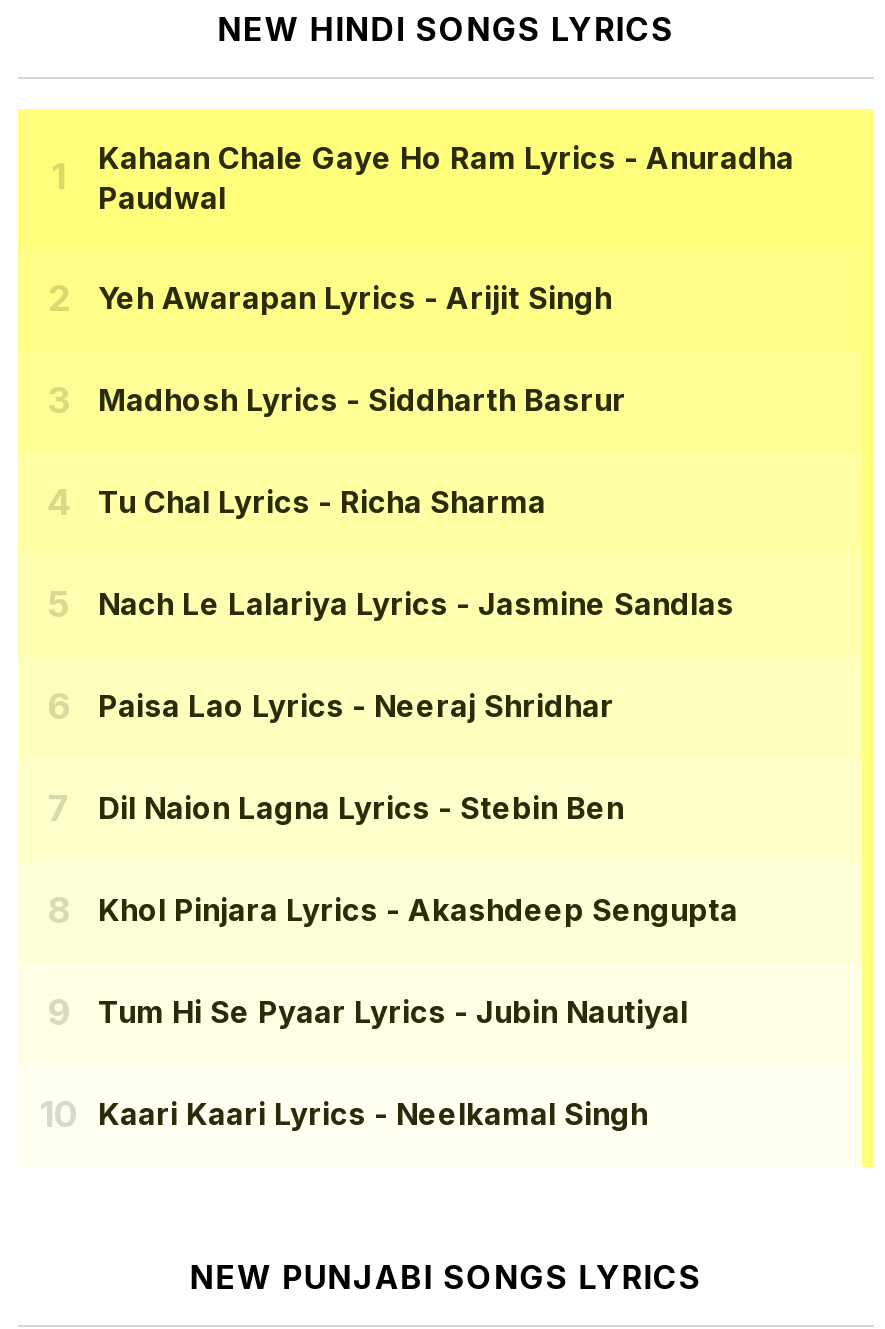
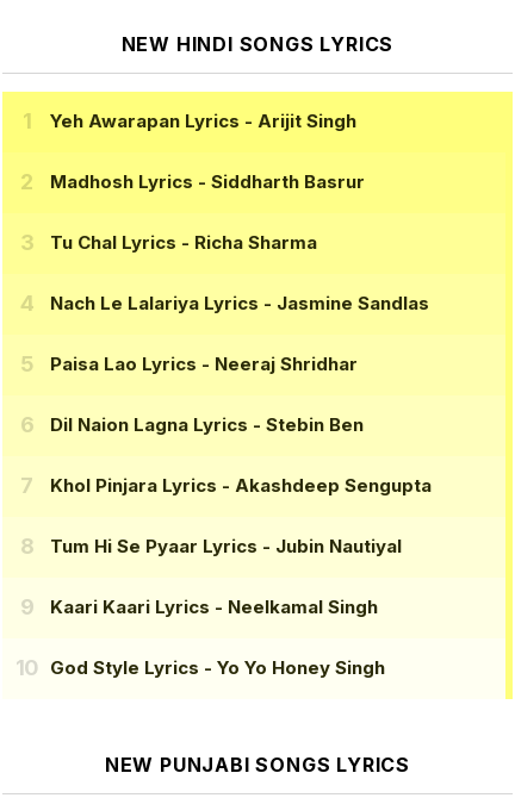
- Kahaan Chale Gaye Ho Ram Lyrics - Anuradha
- Paudwal

moved up: Yeh Awarapan Lyrics - Arijit Singh | Madhosh Lyrics - Siddharth Basrur | Tu Chal Lyrics - Richa Sharma | ... | Tum Hi Se Pyaar Lyrics - Jubin Nautiyal | Kaari Kaari Lyrics - Neelkamal Singh

+ God Style Lyrics - Yo Yo Honey Singh
